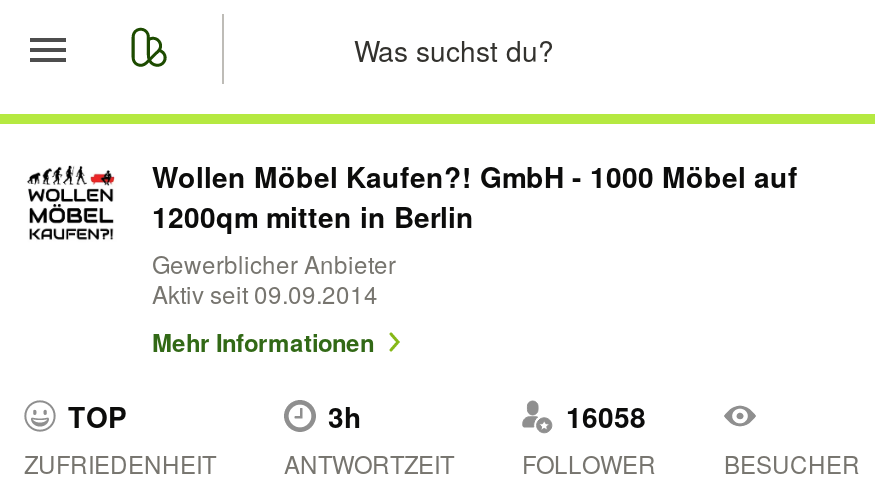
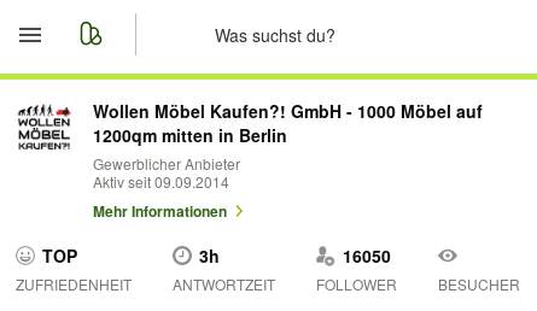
- 16058
+ 16050
